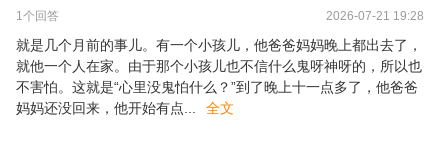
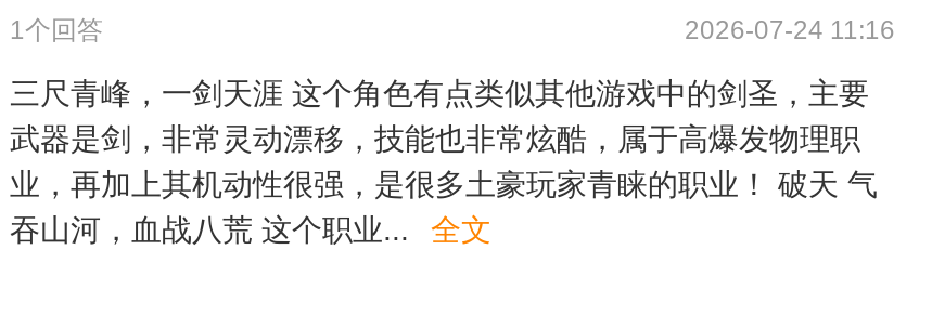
- 2026-07-21 19:28
+ 2026-07-24 11:16

- 就是几个月前的事儿。有一个小孩儿，他爸爸妈妈晚上都出去了，
- 就他一个人在家。由于那个小孩儿也不信什么鬼呀神呀的，所以也
- 不害怕。这就是“心里没鬼怕什么？”到了晚上十一点多了，他爸爸
- 妈妈还没回来，他开始有点...
+ 三尺青峰，一剑天涯 这个角色有点类似其他游戏中的剑圣，主要
+ 武器是剑，非常灵动漂移，技能也非常炫酷，属于高爆发物理职
+ 业，再加上其机动性很强，是很多土豪玩家青睐的职业！ 破天 气
+ 吞山河，血战八荒 这个职业...
